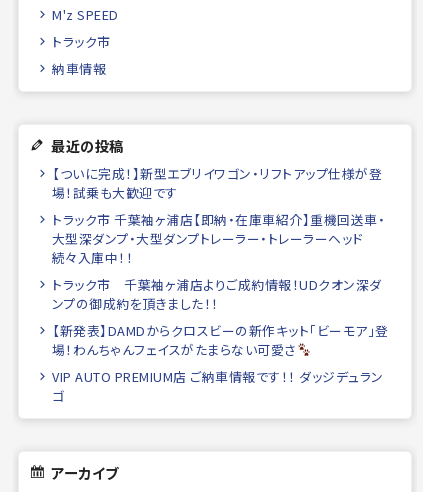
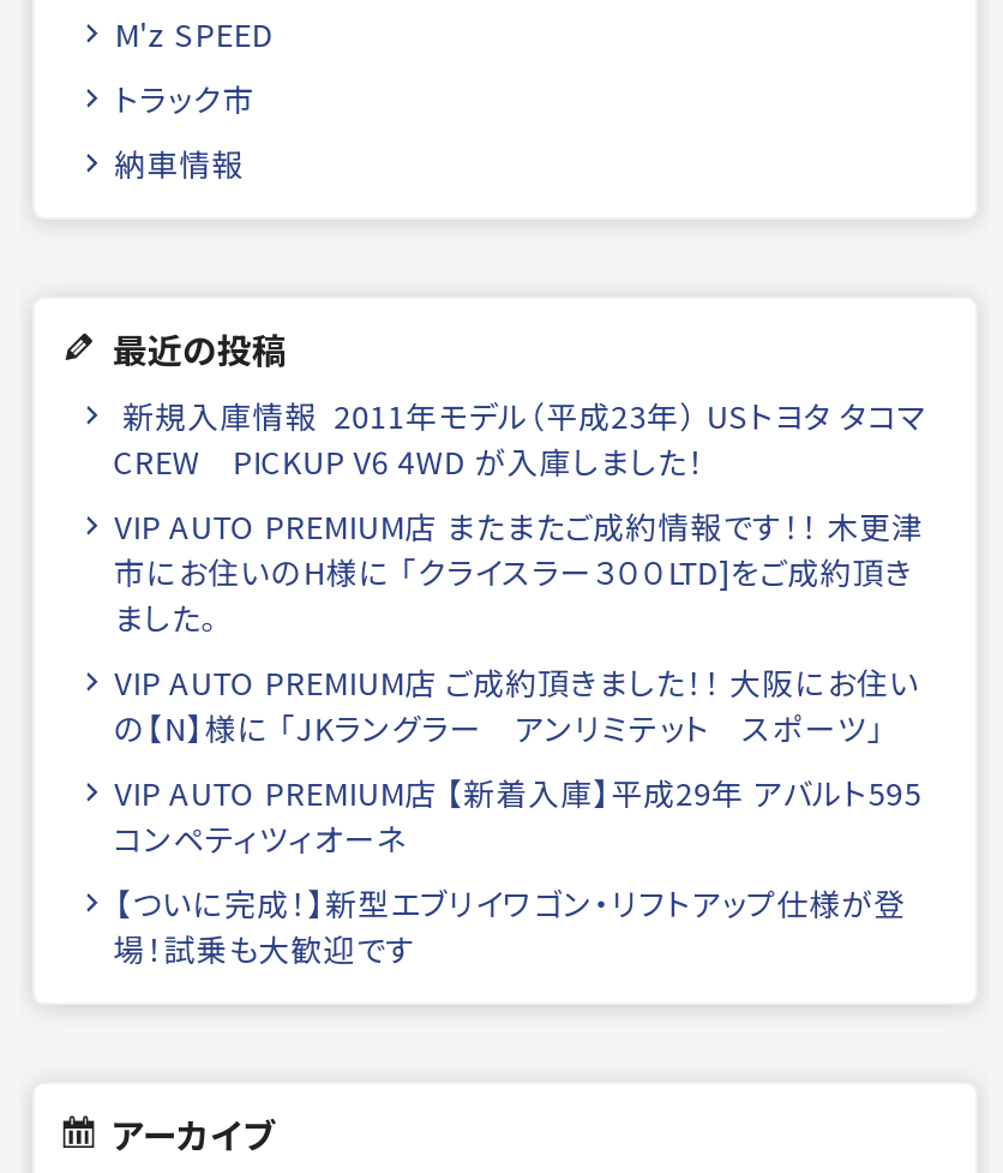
+ 新規入庫情報 2011年モデル（平成23年） USトヨタ タコマ
+ CREW PICKUP V6 4WD が入庫しました！
+ VIP AUTO PREMIUM店 またまたご成約情報です！！ 木更津
+ 市にお住いのH様に 「クライスラー３００LTD]をご成約頂き
+ ました。
+ VIP AUTO PREMIUM店 ご成約頂きました！！ 大阪にお住い
+ の【N】様に 「JKラングラー アンリミテット スポーツ」
+ VIP AUTO PREMIUM店 【新着入庫】平成29年 アバルト595
+ コンペティツィオーネ

moved down: 【ついに完成！】新型エブリイワゴン・リフトアップ仕様が登 | 場！試乗も大歓迎です

- トラック市 千葉袖ヶ浦店【即納・在庫車紹介】重機回送車・
- 大型深ダンプ・大型ダンプトレーラー・トレーラーヘッド
- 続々入庫中！！
- トラック市 千葉袖ヶ浦店よりご成約情報！UDクオン深ダ
- ンプの御成約を頂きました！！
- 【新発表】DAMDからクロスビーの新作キット「ビーモア」登
- 場！わんちゃんフェイスがたまらない可愛さ
- VIP AUTO PREMIUM店 ご納車情報です！！ ダッジデュラン
- ゴ
